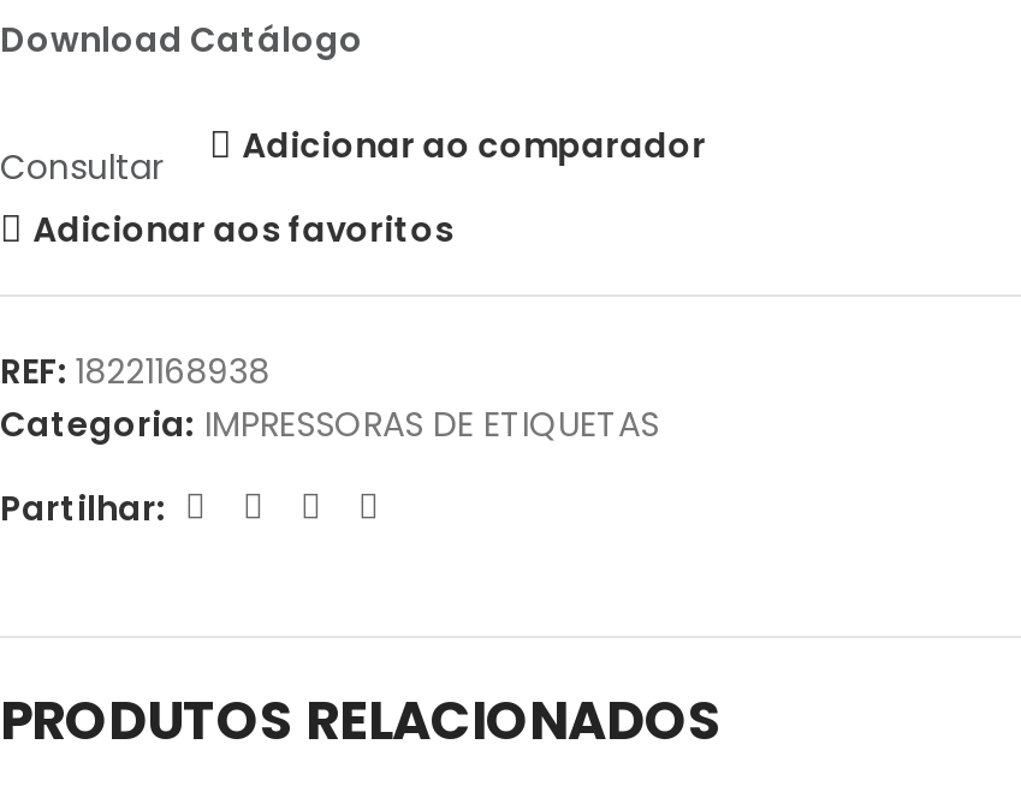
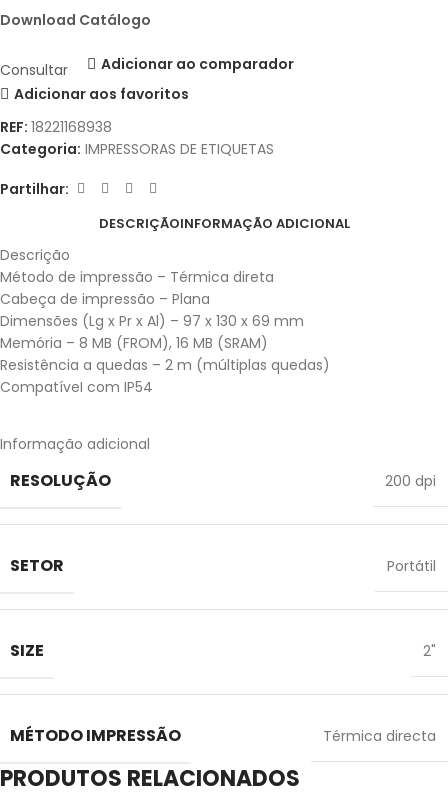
moved up: REF: 18221168938 | Categoria: IMPRESSORAS DE ETIQUETAS

moved up: Partilhar:

+ DESCRIÇÃOINFORMAÇÃO ADICIONAL
+ Descrição
+ Método de impressão – Térmica direta
+ Cabeça de impressão – Plana
+ Dimensões (Lg x Pr x Al) – 97 x 130 x 69 mm
+ Memória – 8 MB (FROM), 16 MB (SRAM)
+ Resistência a quedas – 2 m (múltiplas quedas)
+ CompatíveI com IP54
+ Informação adicional
+ RESOLUÇÃO
+ 200 dpi

+ SETOR
+ Portátil

+ SIZE
+ 2"

+ MÉTODO IMPRESSÃO
+ Térmica directa
